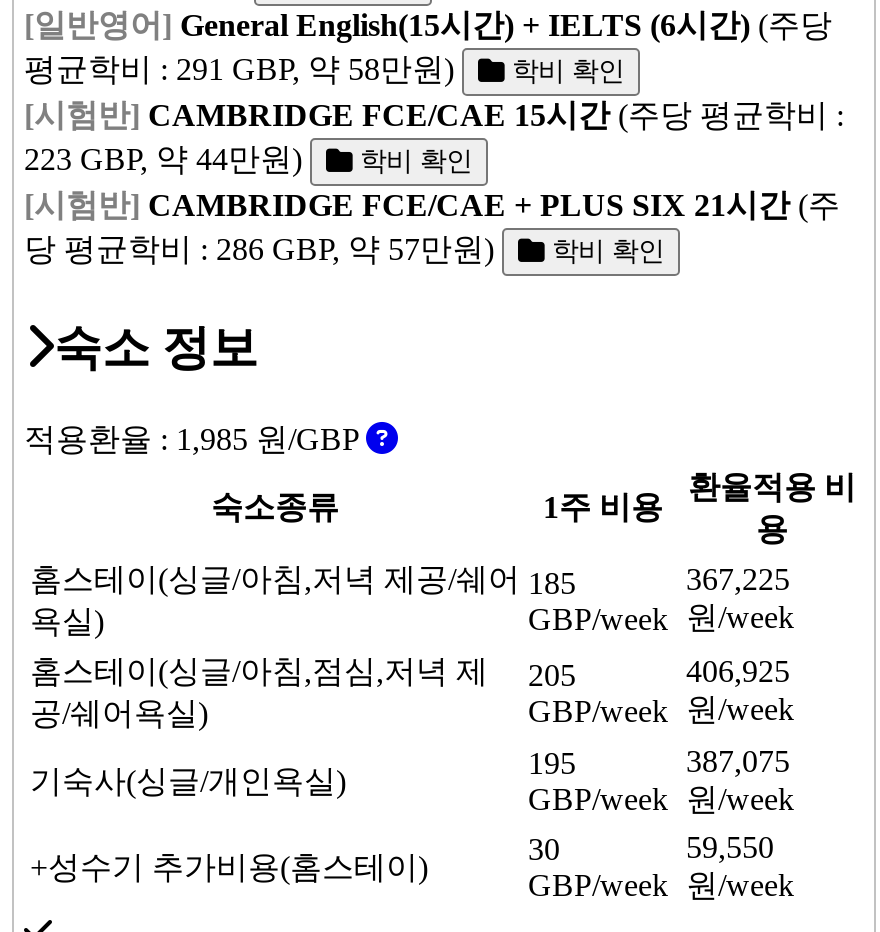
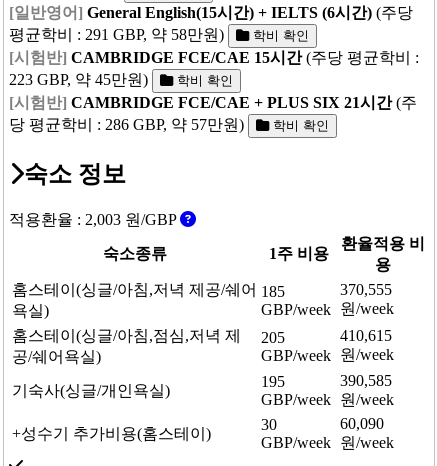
- 223 GBP, 약 44만원) 학비 확인
+ 223 GBP, 약 45만원) 학비 확인

- 적용환율 : 1,985 원/GBP
+ 적용환율 : 2,003 원/GBP

- 367,225
+ 370,555

- 406,925
+ 410,615

- 387,075
+ 390,585

- 59,550
+ 60,090
